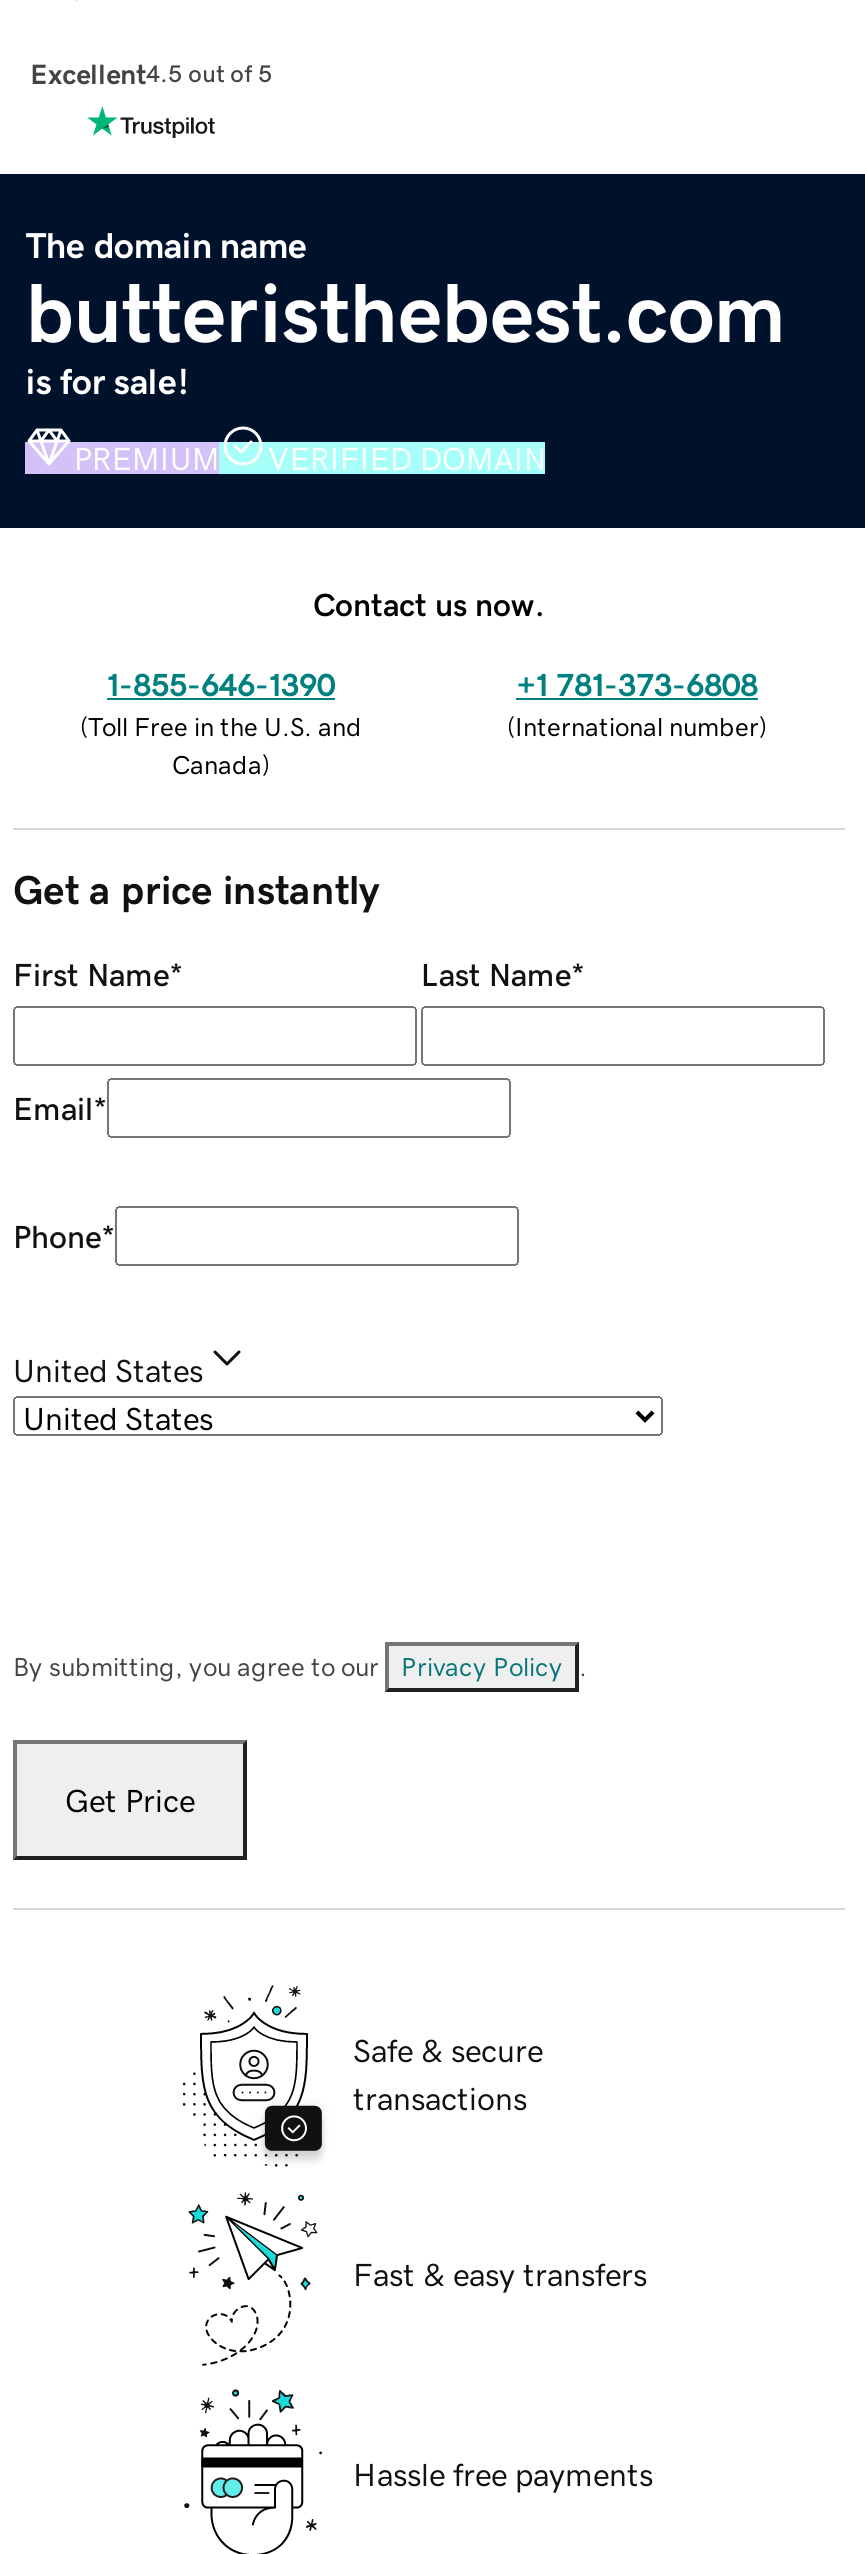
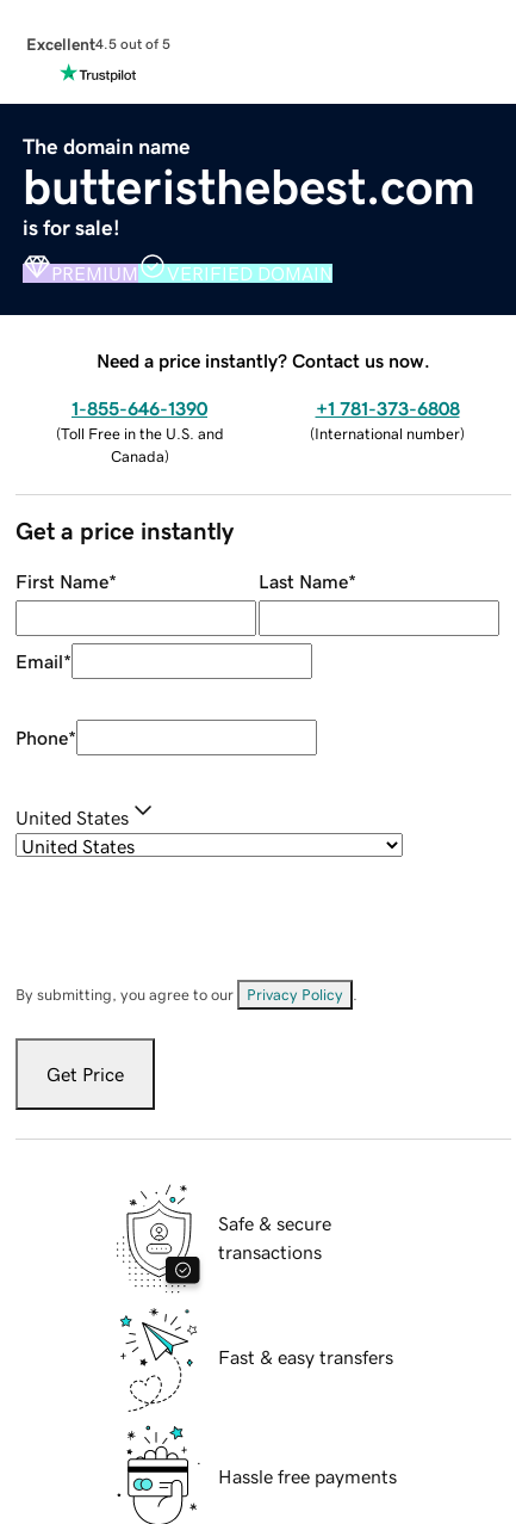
- Contact us now.
+ Need a price instantly? Contact us now.
